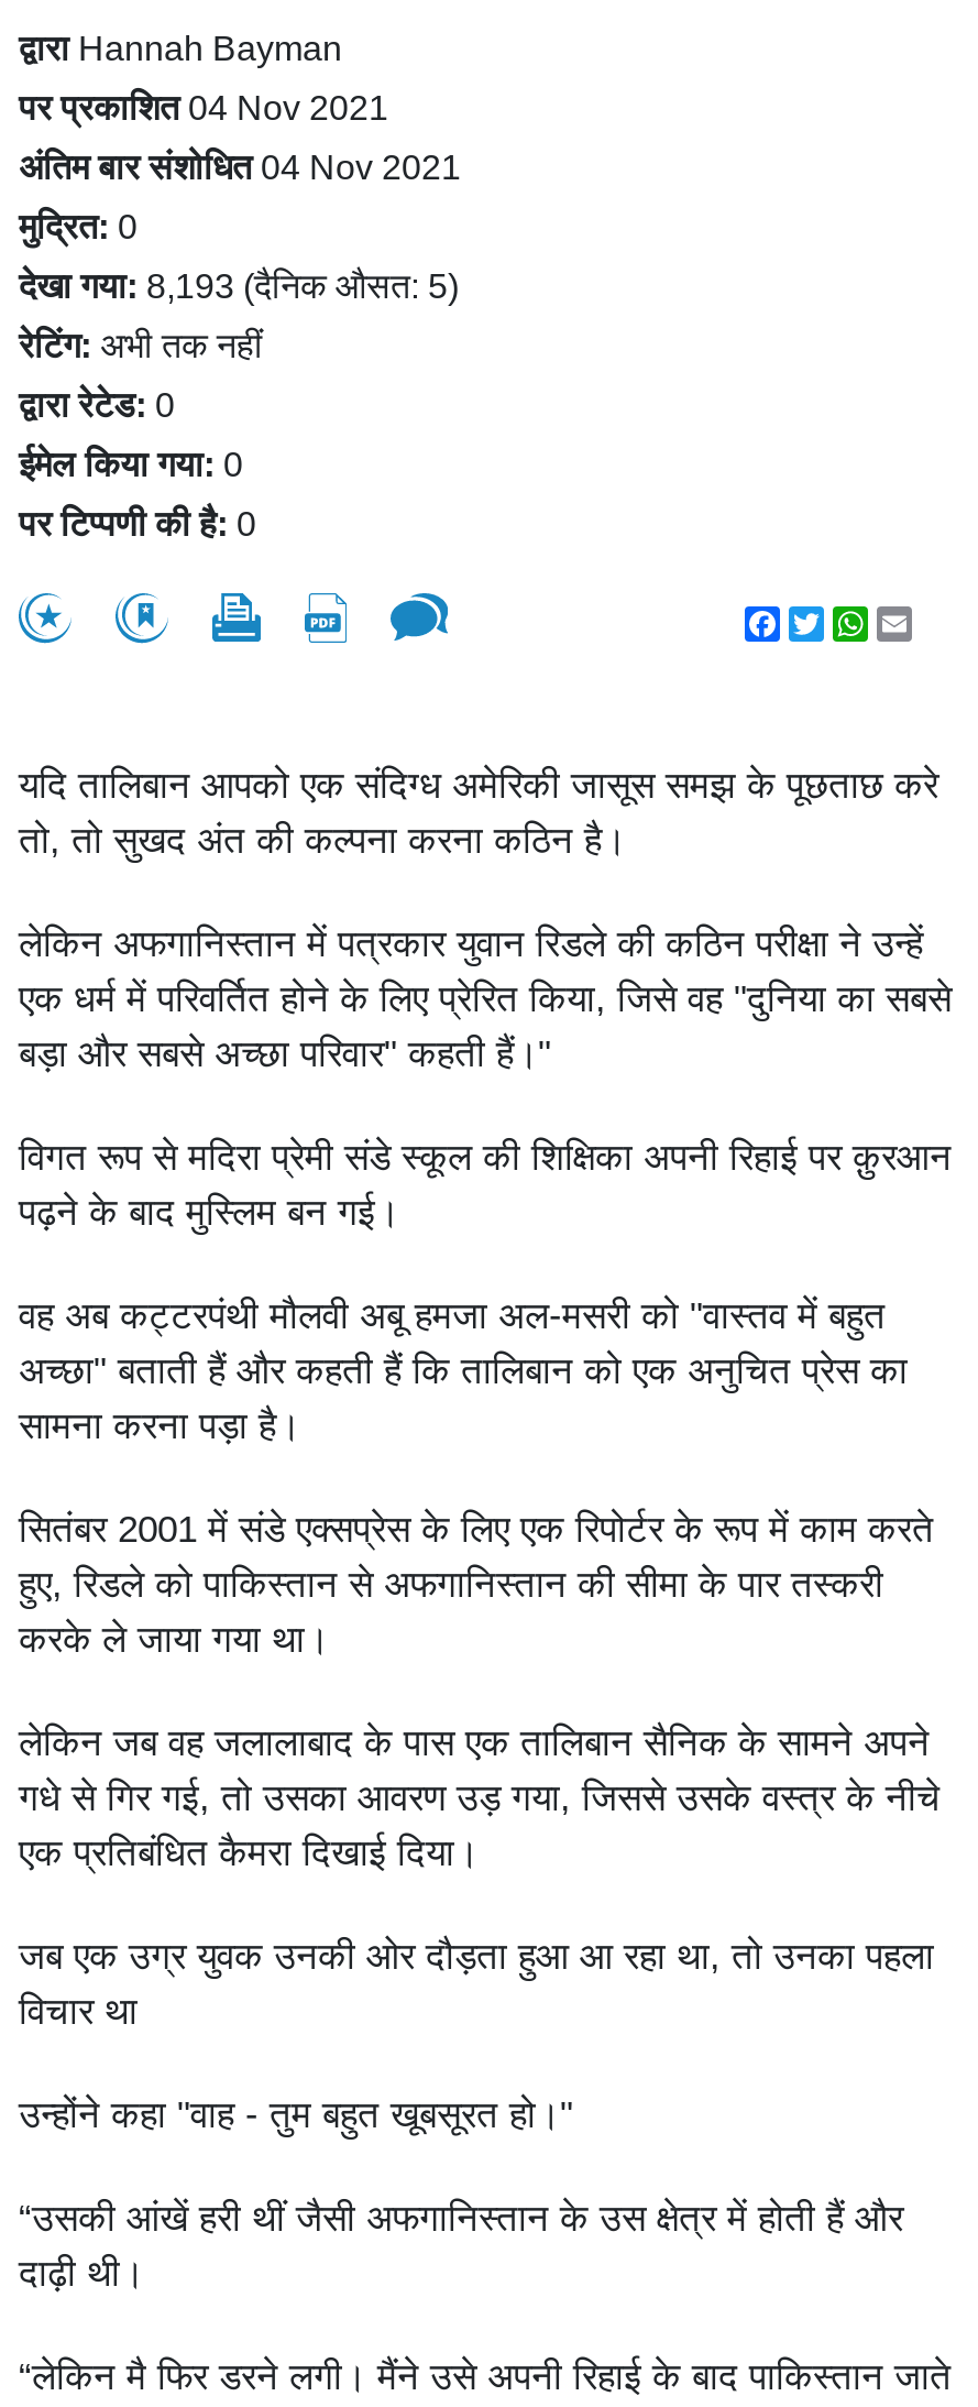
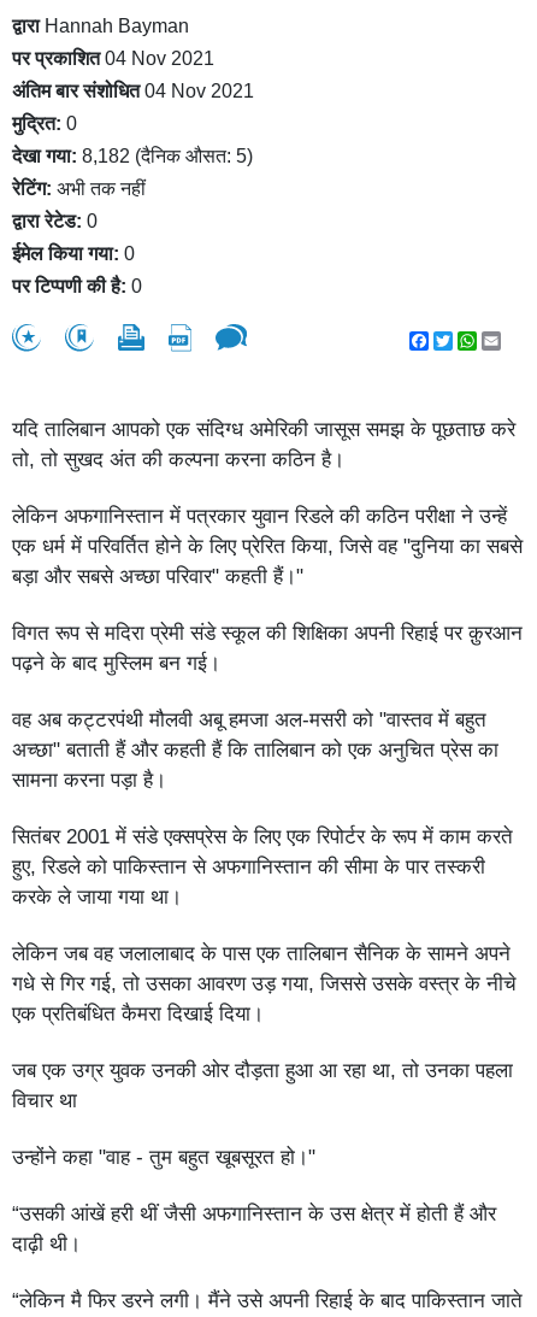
- देखा गया: 8,193 (दैनिक औसत: 5)
+ देखा गया: 8,182 (दैनिक औसत: 5)
